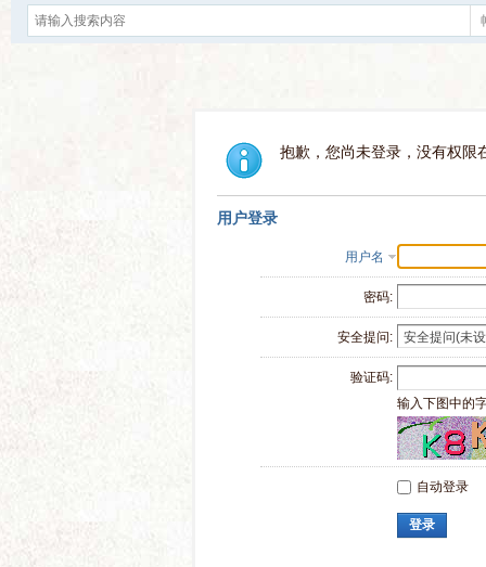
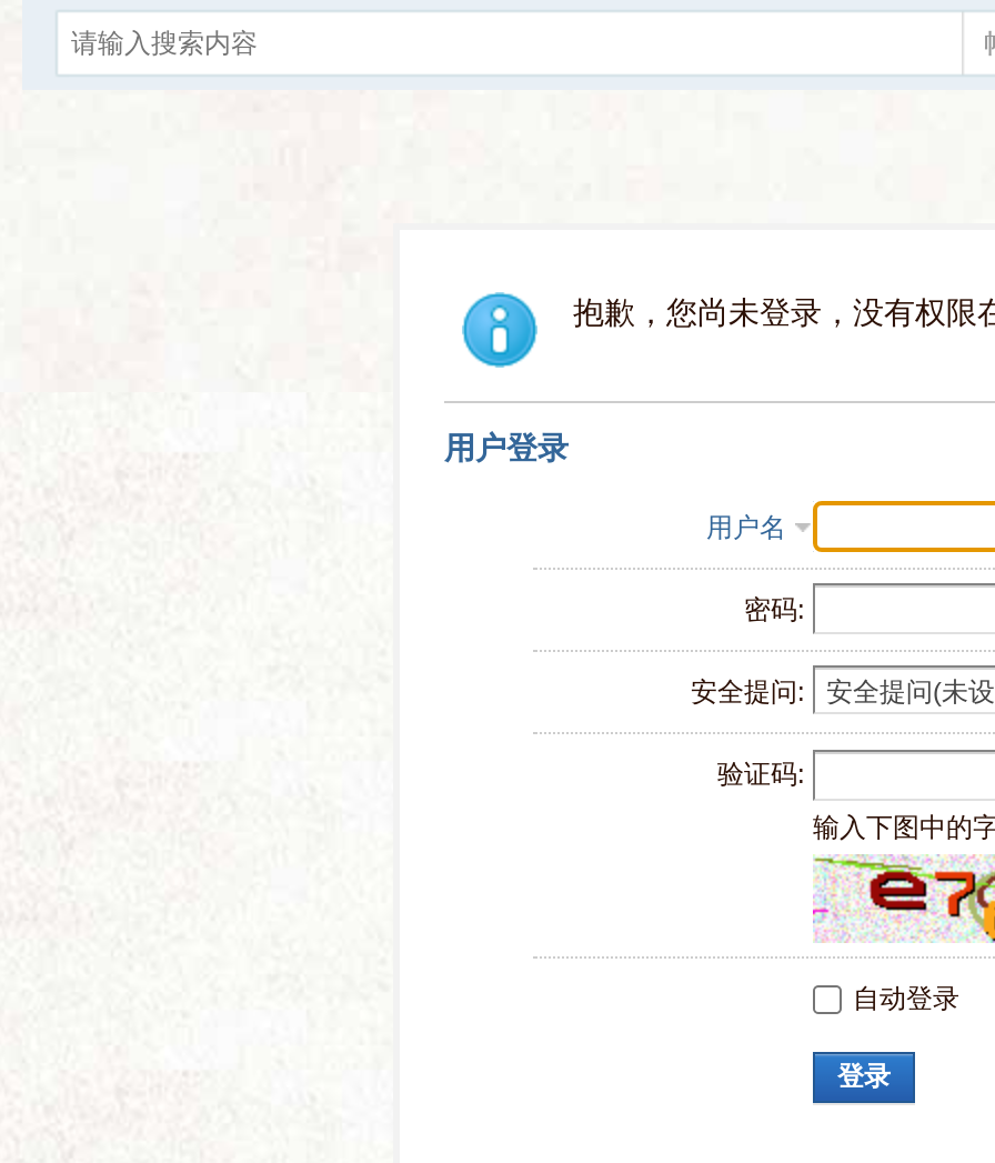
- [image]
+ [image]
